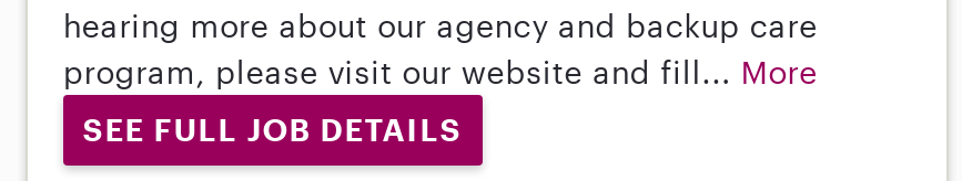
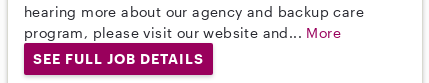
- program, please visit our website and fill... More
+ program, please visit our website and... More
